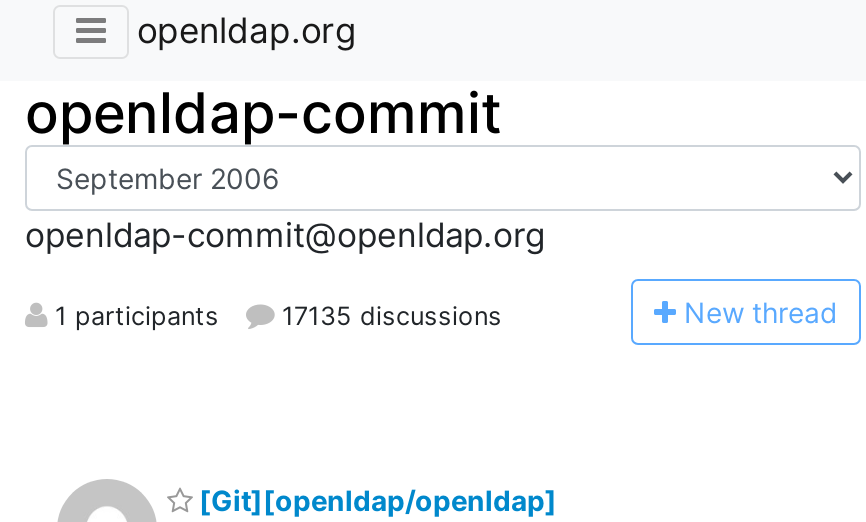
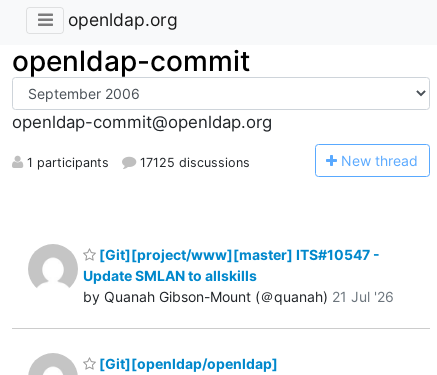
- 1 participants 17135 discussions
+ 1 participants 17125 discussions

+ [Git][project/www][master] ITS#10547 -
+ Update SMLAN to allskills
+ by Quanah Gibson-Mount (＠quanah) 21 Jul '26
